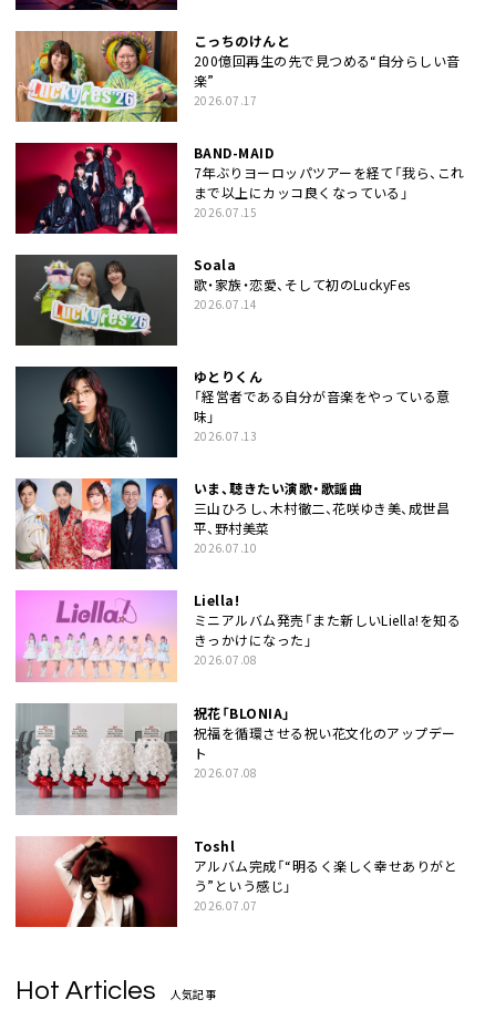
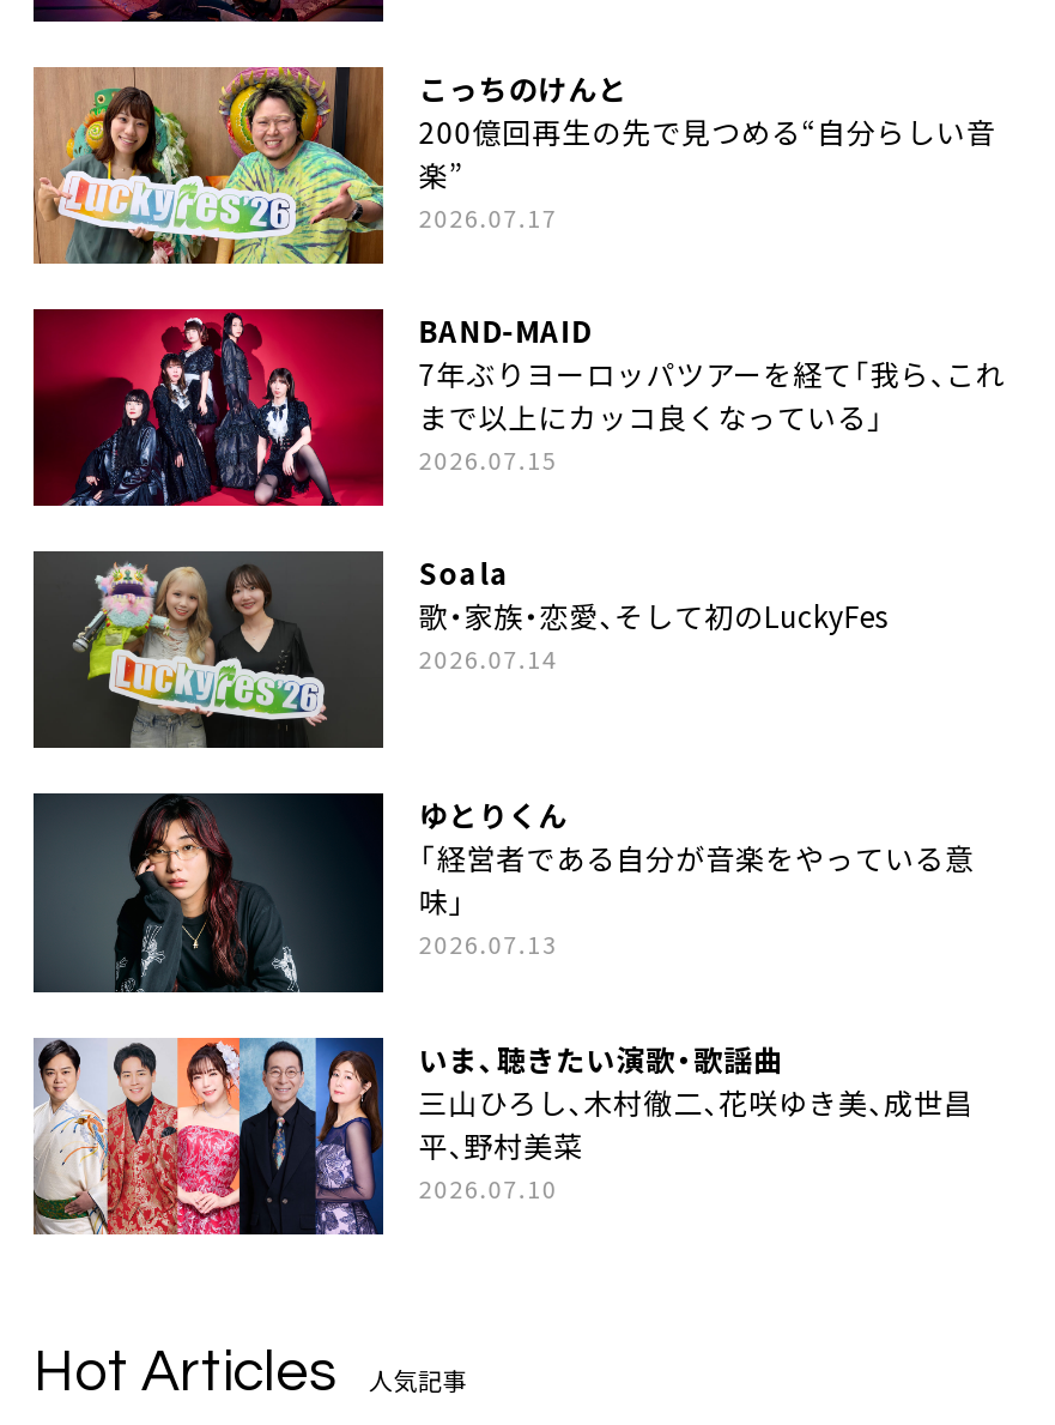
- [image]
- Liella!
- ミニアルバム発売「また新しいLiella!を知る
- きっかけになった」
- 2026.07.08
- 祝花「BLONIA」
- 祝福を循環させる祝い花文化のアップデー
- ト
- 2026.07.08

- [image]
- Toshl
- アルバム完成「“明るく楽しく幸せありがと
- う”という感じ」
- 2026.07.07

- [image]
